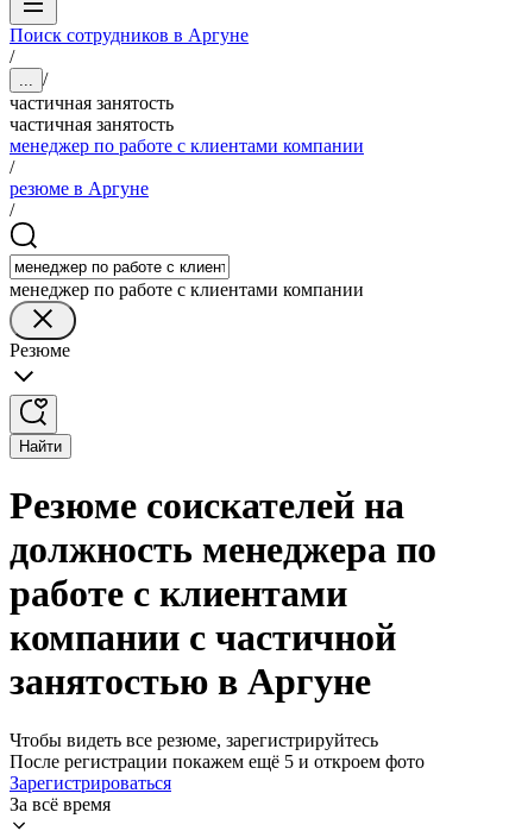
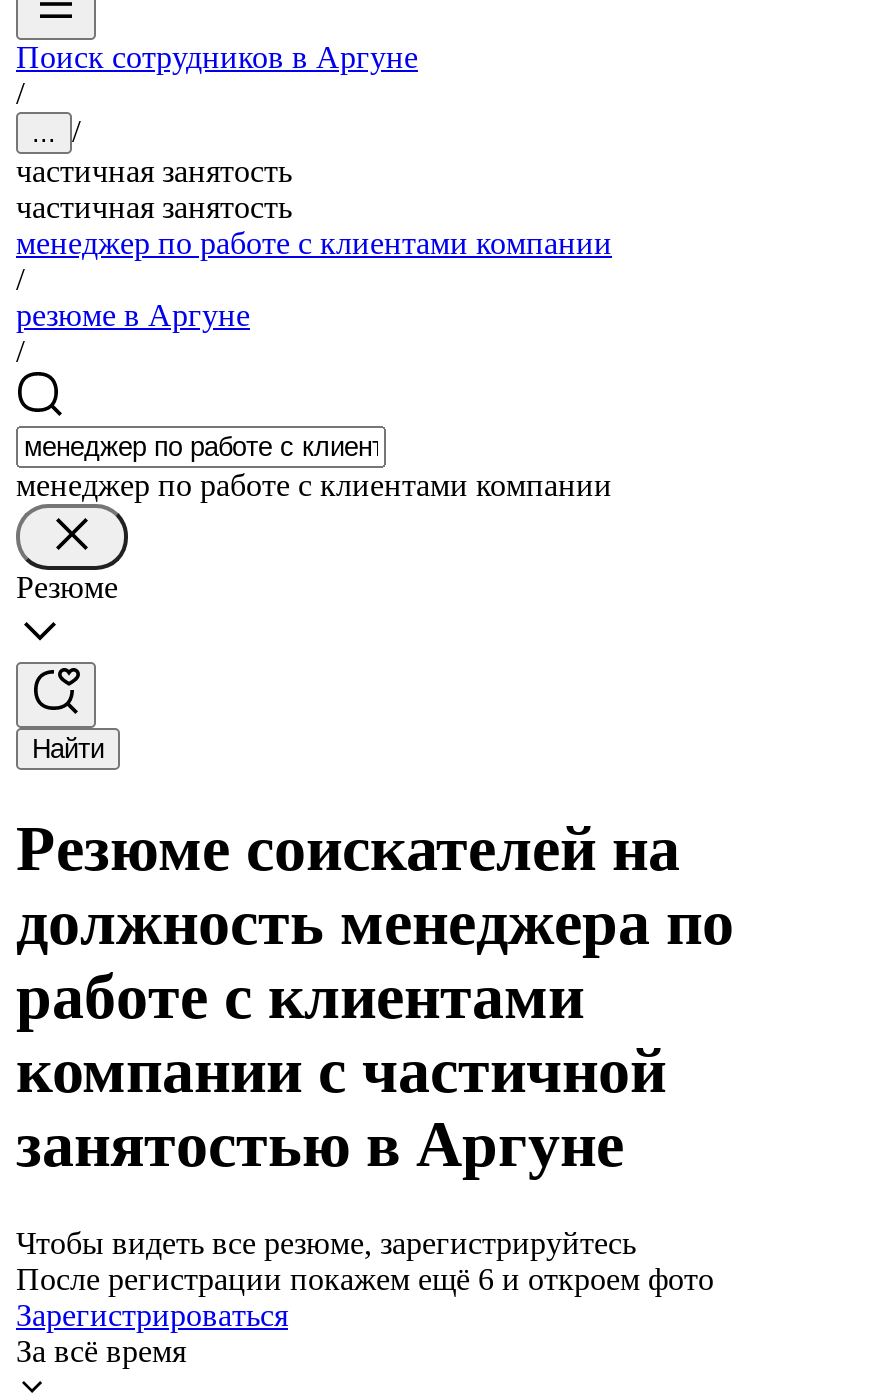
- После регистрации покажем ещё 5 и откроем фото
+ После регистрации покажем ещё 6 и откроем фото
